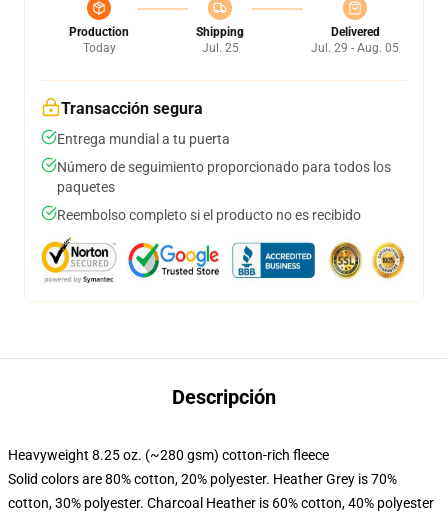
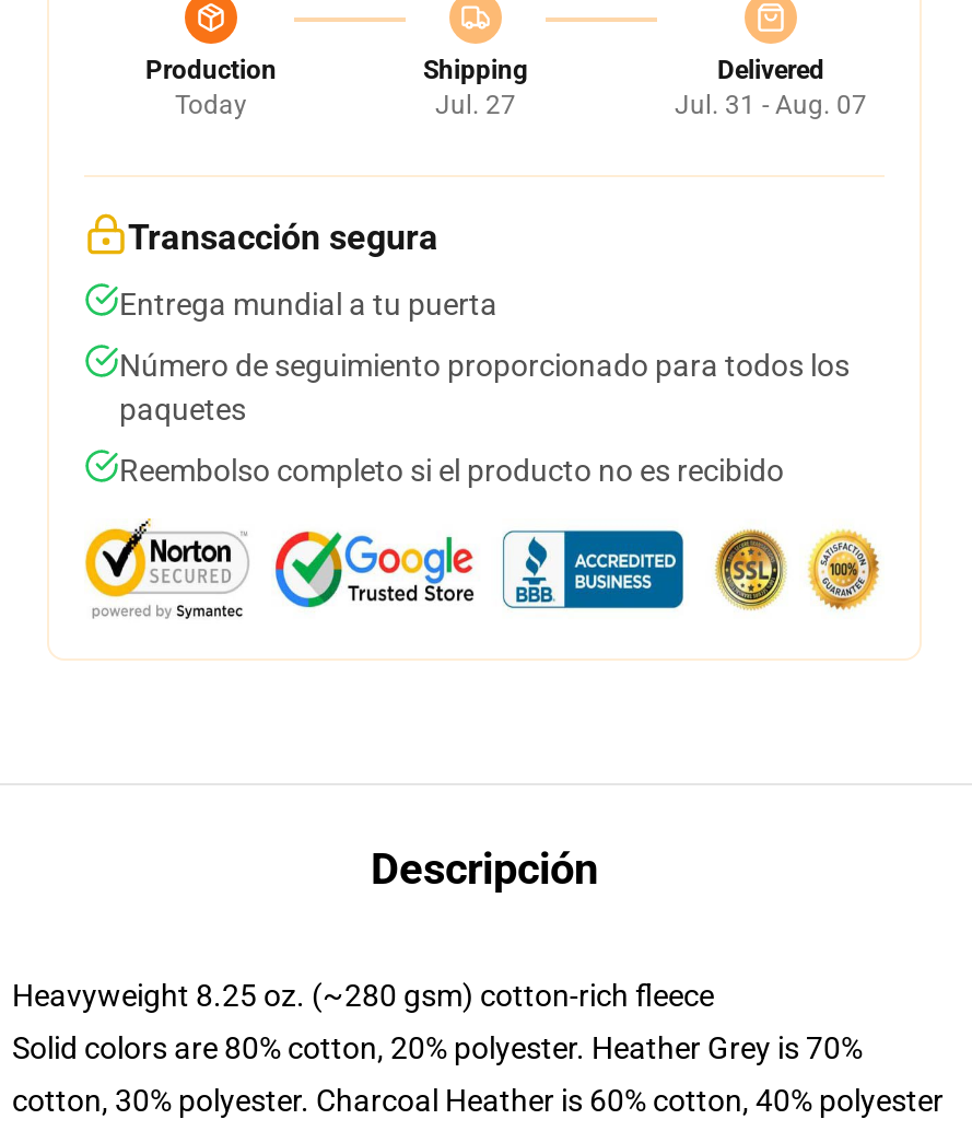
- Jul. 25
+ Jul. 27

- Jul. 29 - Aug. 05
+ Jul. 31 - Aug. 07
